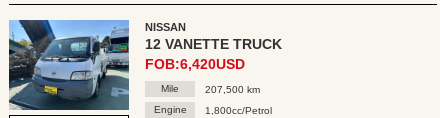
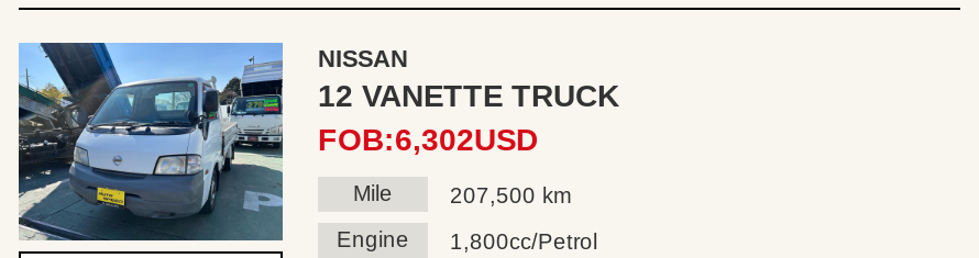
- FOB:6,420USD
+ FOB:6,302USD
